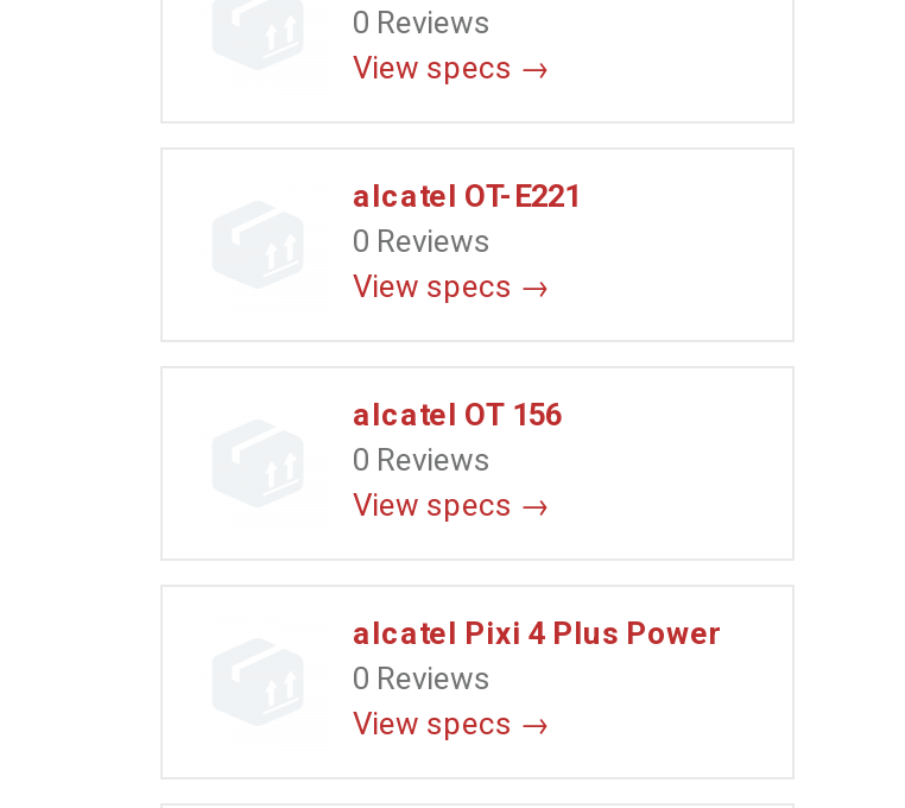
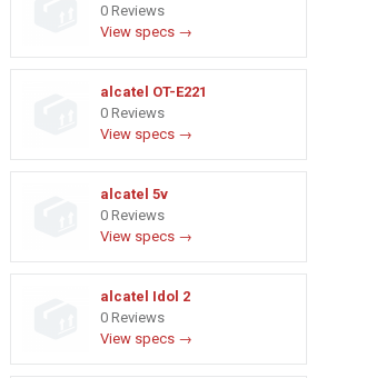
- alcatel OT 156
+ alcatel 5v

- alcatel Pixi 4 Plus Power
+ alcatel Idol 2
